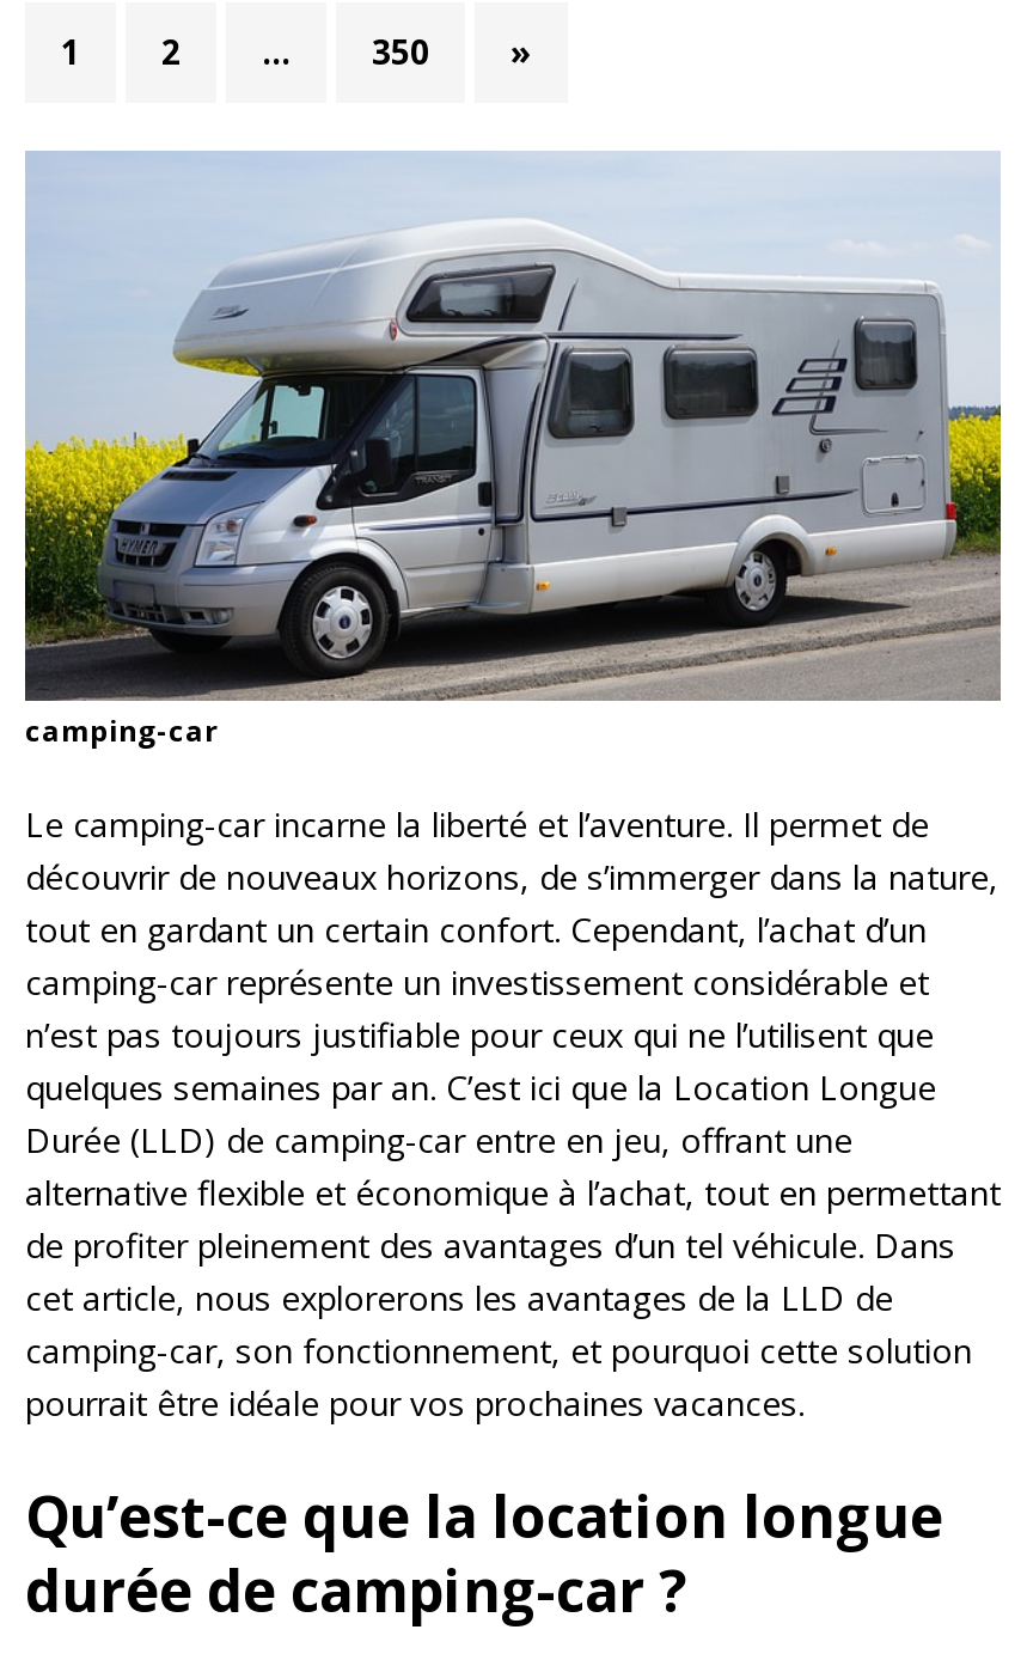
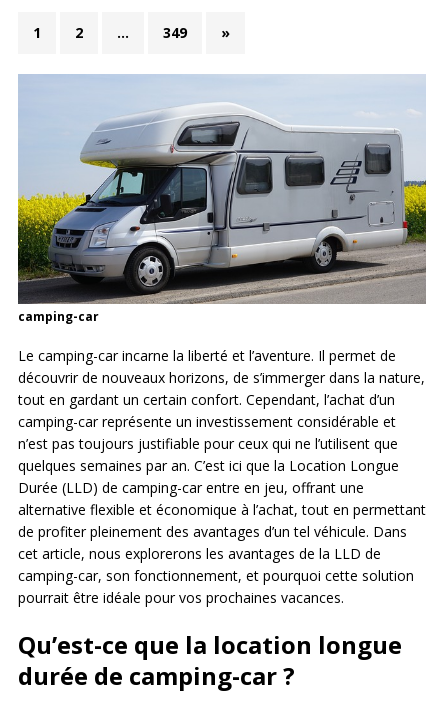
- 350
+ 349
